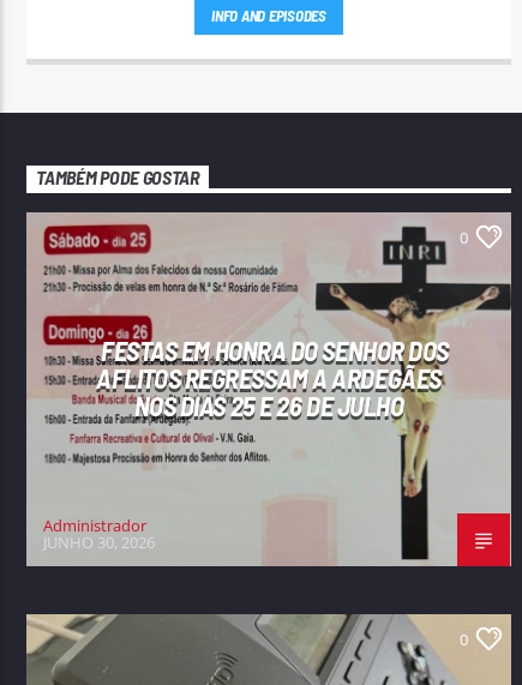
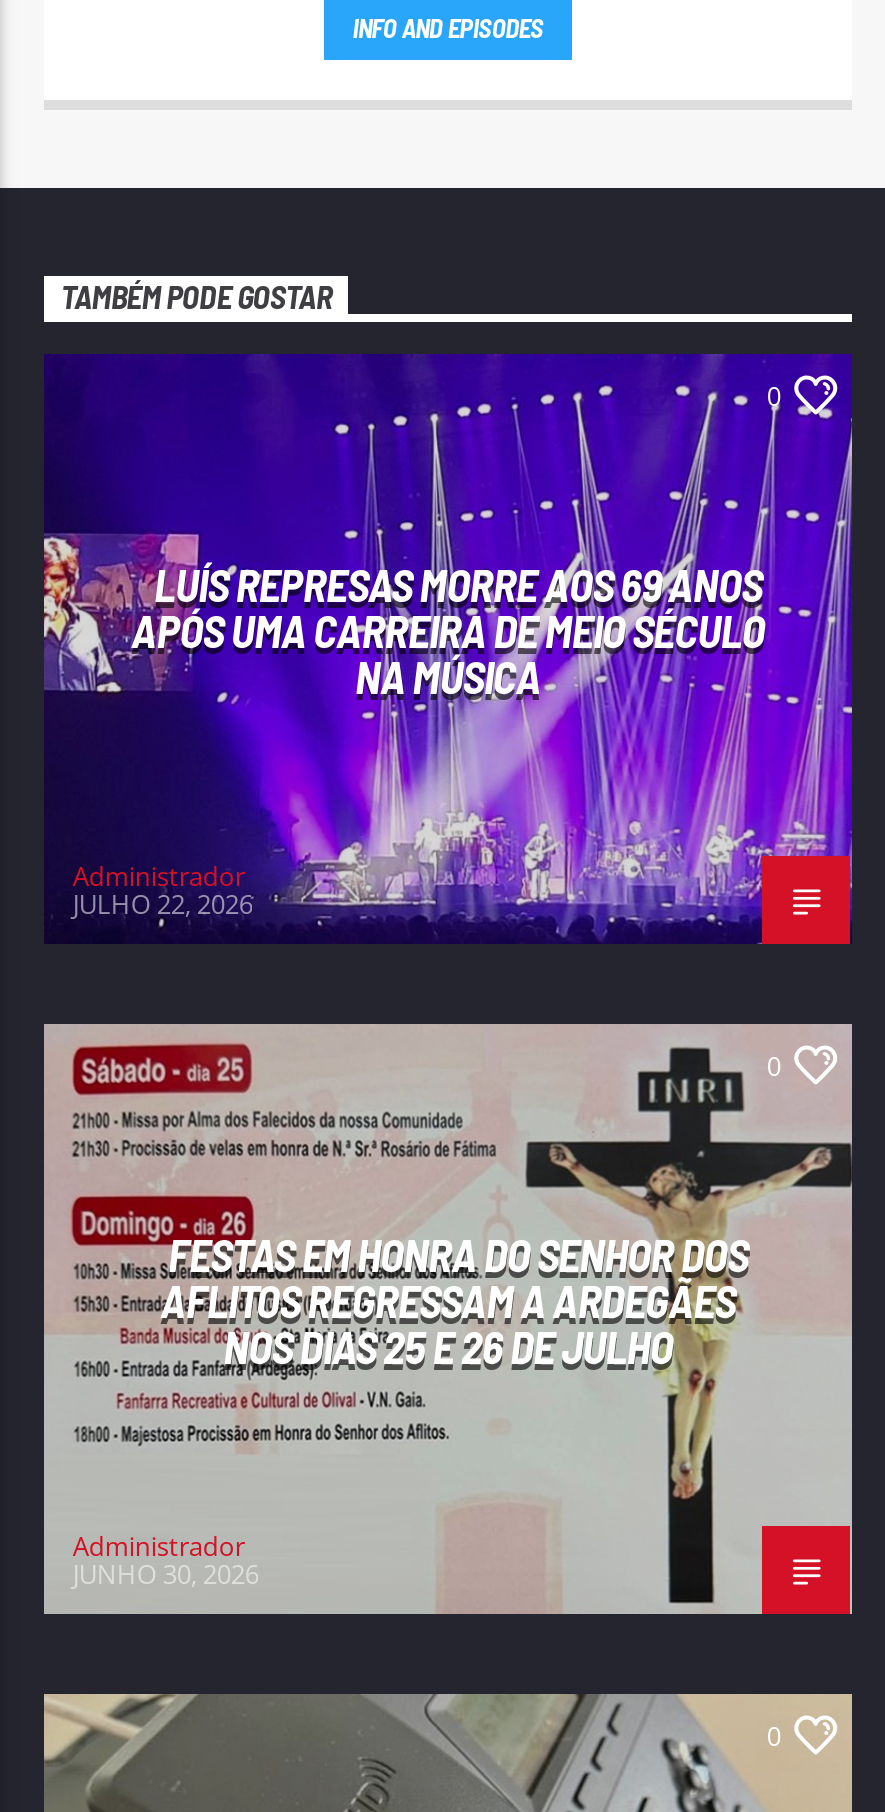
+ [image]
+ 0

+ Administrador
+ JULHO 22, 2026

+ LUÍS REPRESAS MORRE AOS 69 ANOS
+ APÓS UMA CARREIRA DE MEIO SÉCULO
+ NA MÚSICA
